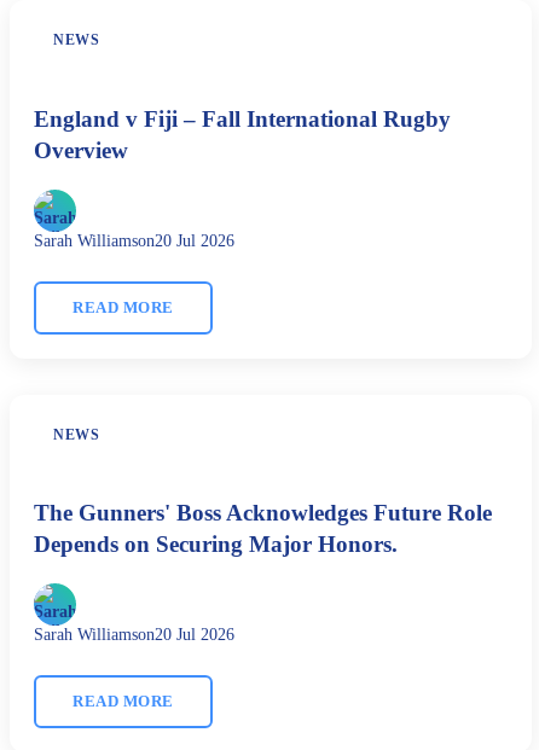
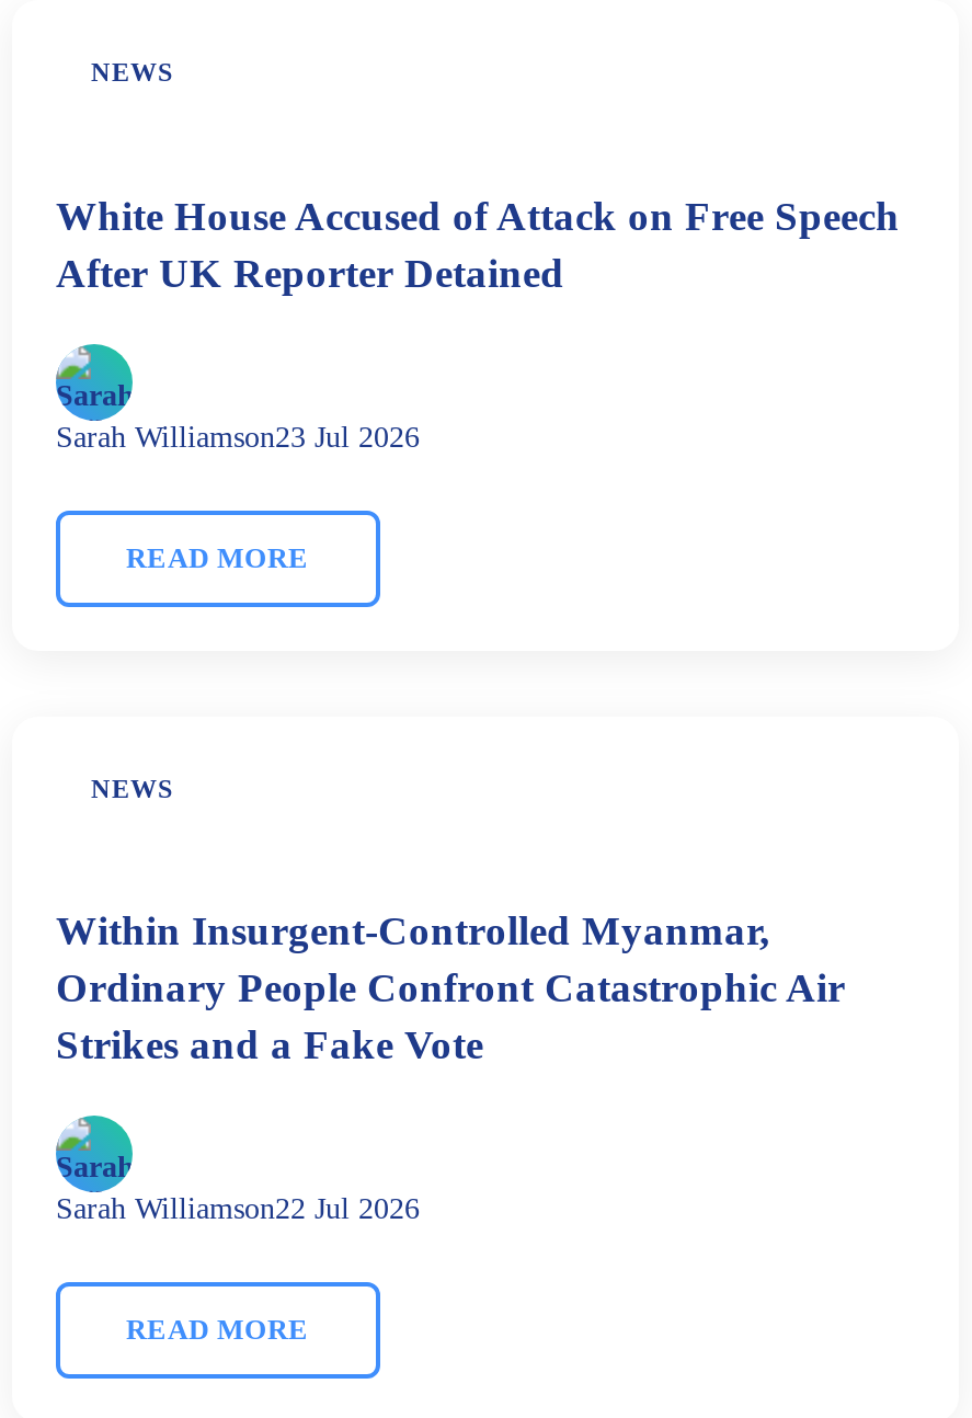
- England v Fiji – Fall International Rugby
- Overview
+ White House Accused of Attack on Free Speech
+ After UK Reporter Detained

- Sarah Williamson20 Jul 2026
+ Sarah Williamson23 Jul 2026

- The Gunners' Boss Acknowledges Future Role
- Depends on Securing Major Honors.
+ Within Insurgent-Controlled Myanmar,
+ Ordinary People Confront Catastrophic Air
+ Strikes and a Fake Vote

- Sarah Williamson20 Jul 2026
+ Sarah Williamson22 Jul 2026
